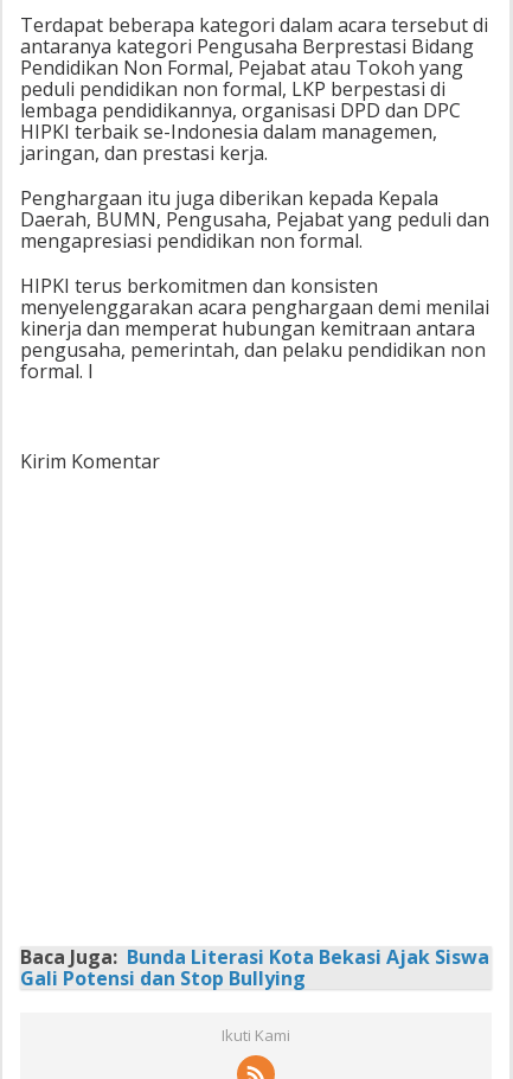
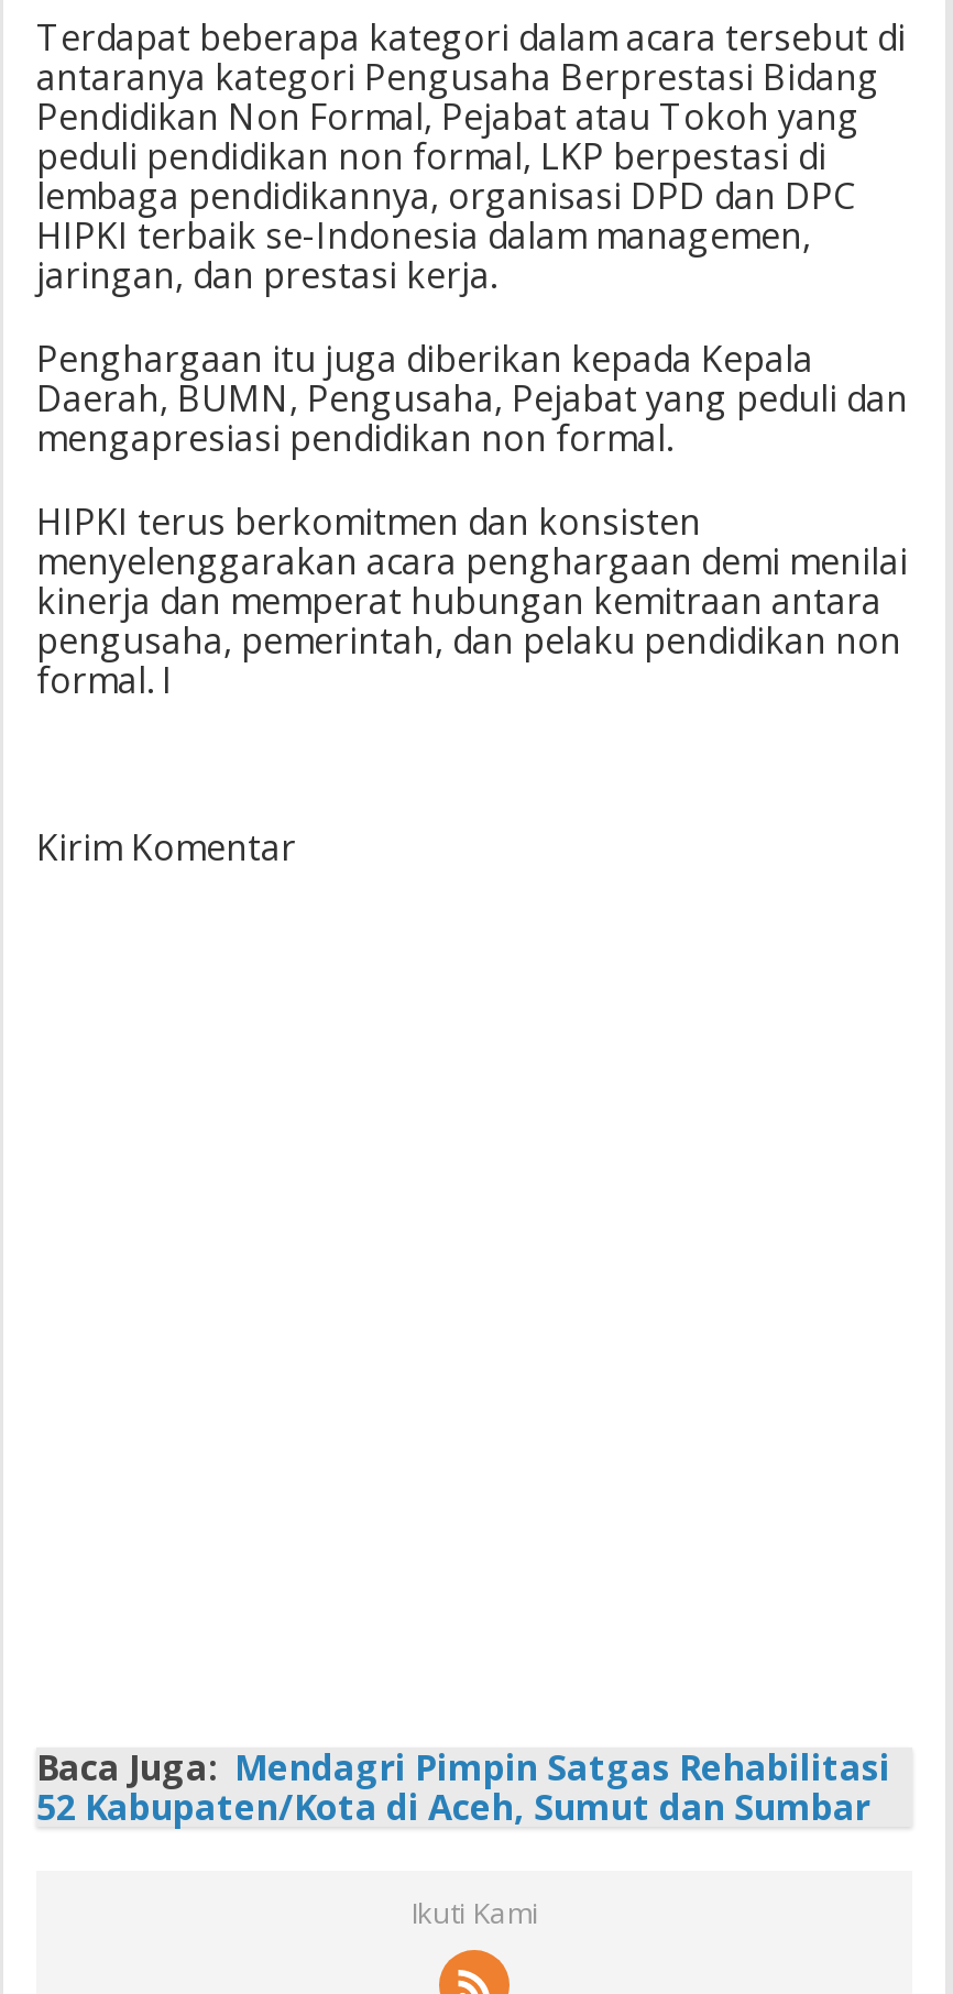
- Baca Juga: Bunda Literasi Kota Bekasi Ajak Siswa
- Gali Potensi dan Stop Bullying
+ Baca Juga: Mendagri Pimpin Satgas Rehabilitasi
+ 52 Kabupaten/Kota di Aceh, Sumut dan Sumbar
